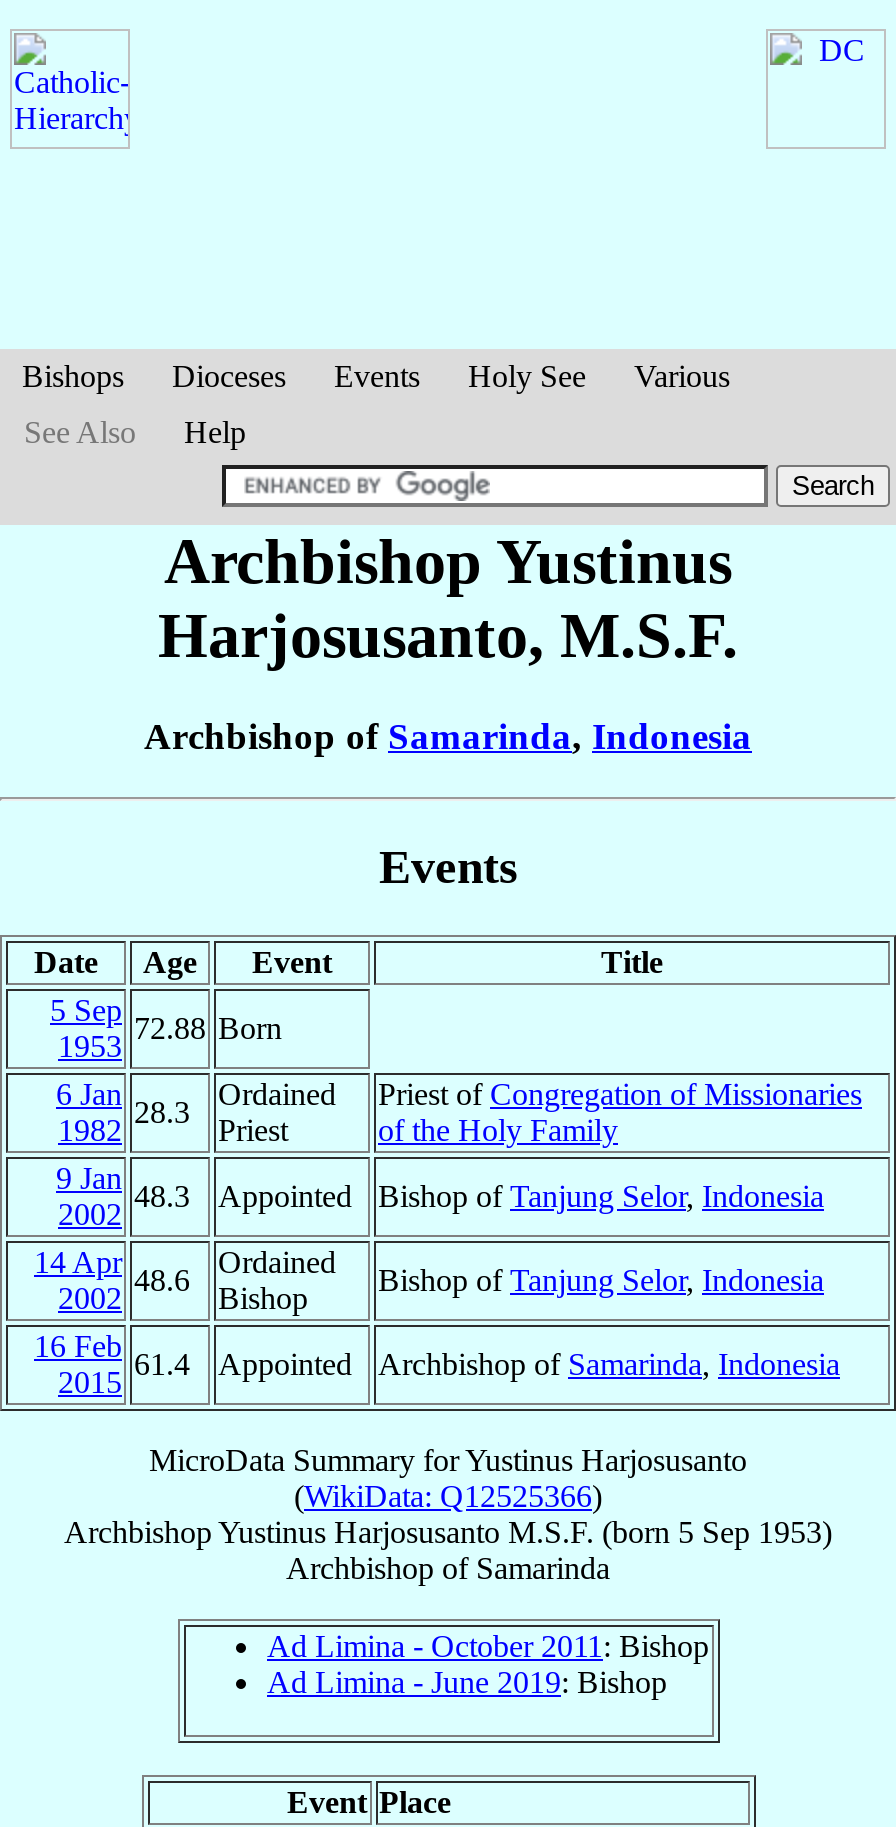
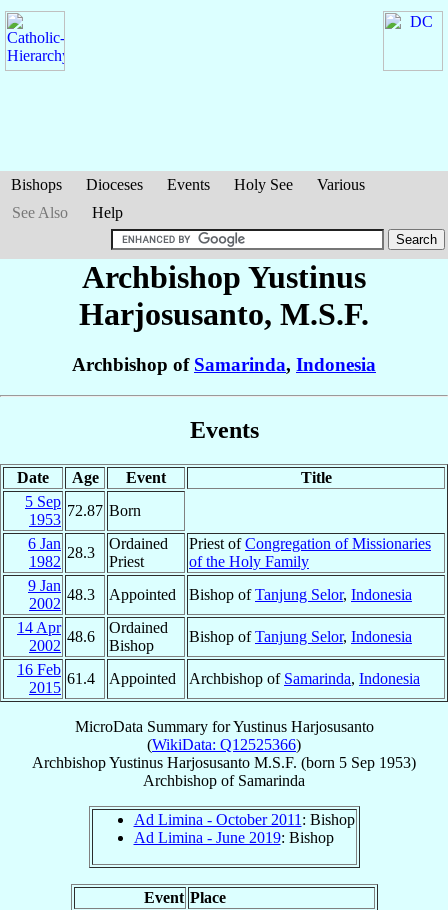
- 72.88 Born
+ 72.87 Born
